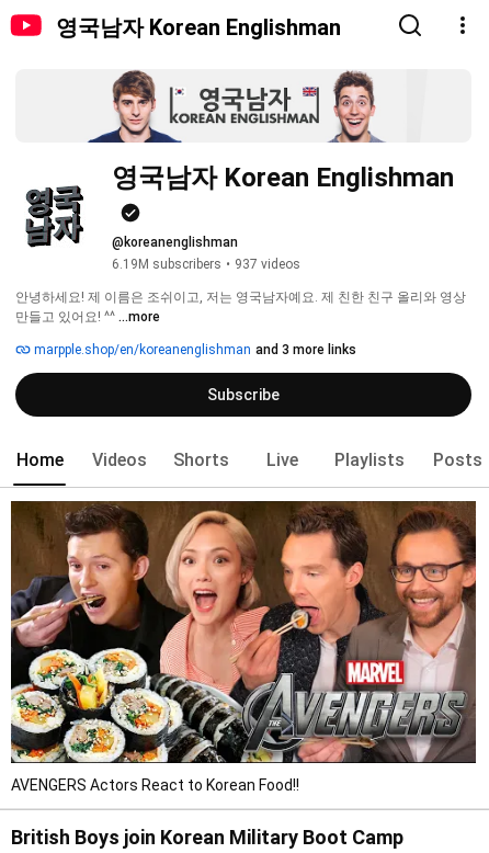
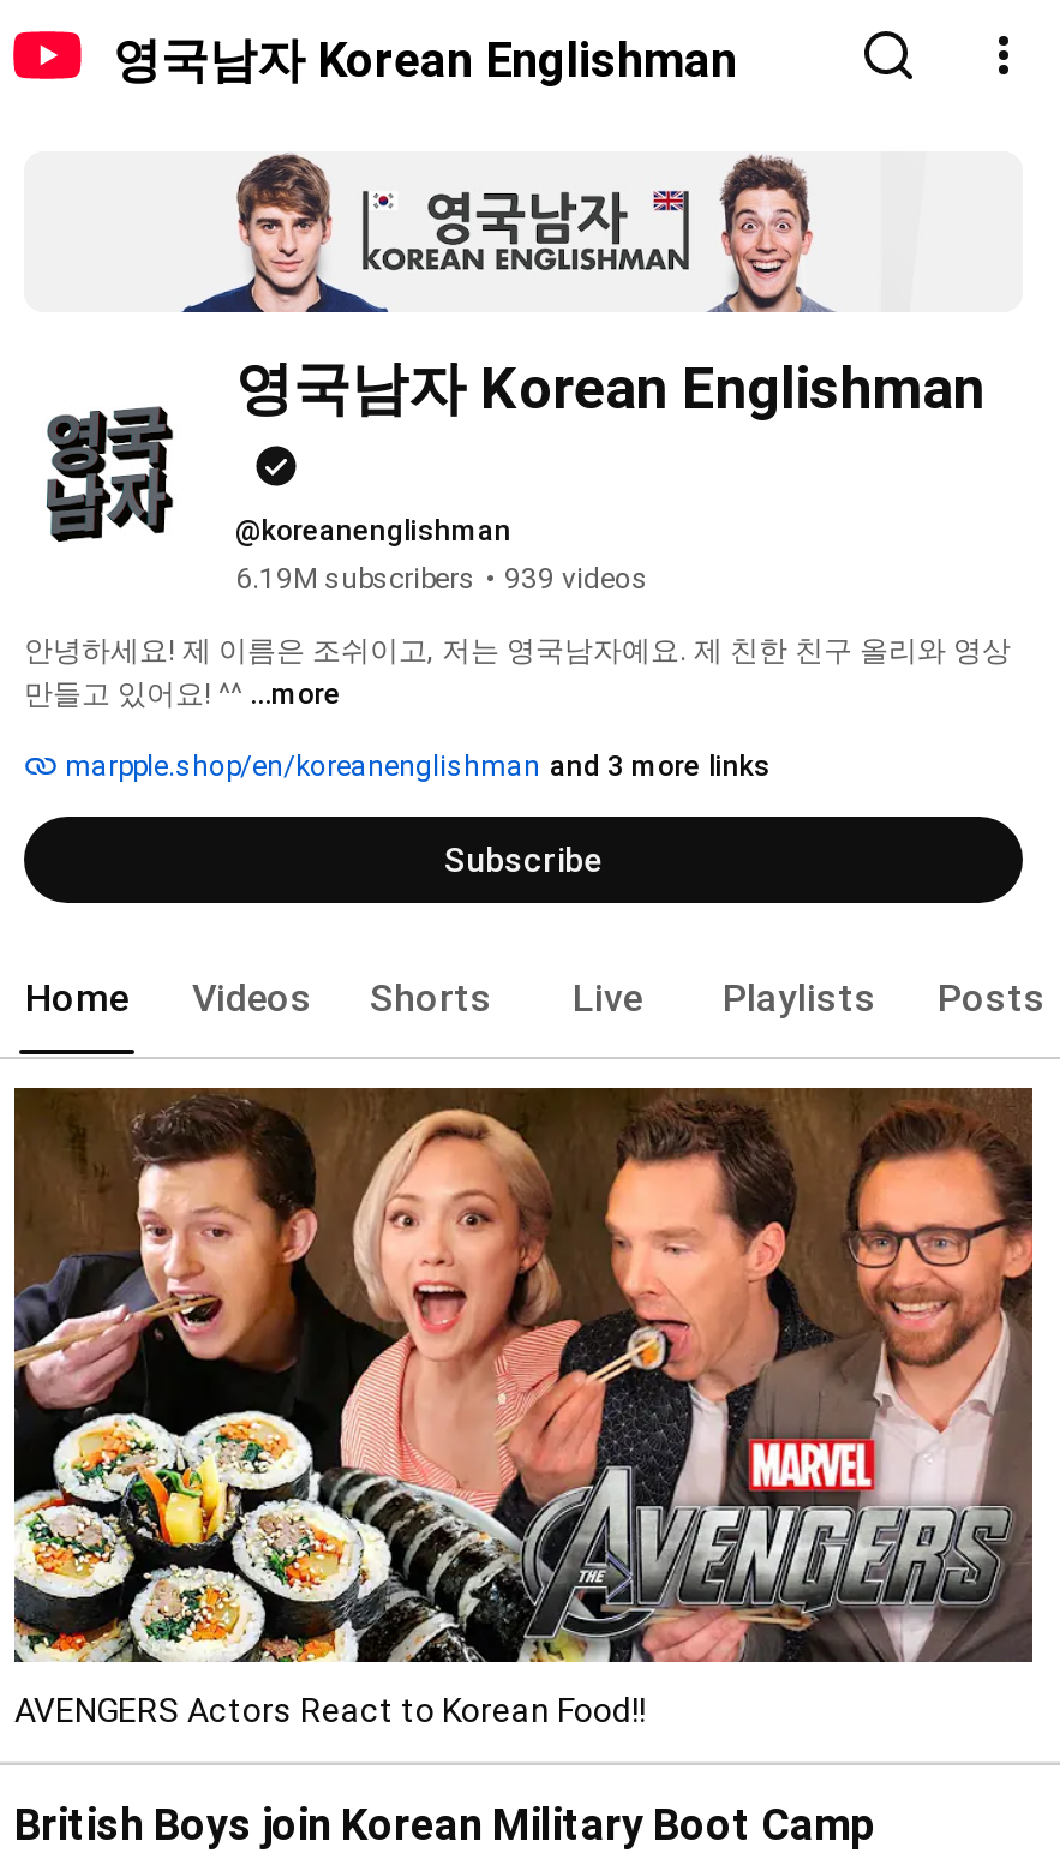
- 6.19M subscribers • 937 videos
+ 6.19M subscribers • 939 videos
